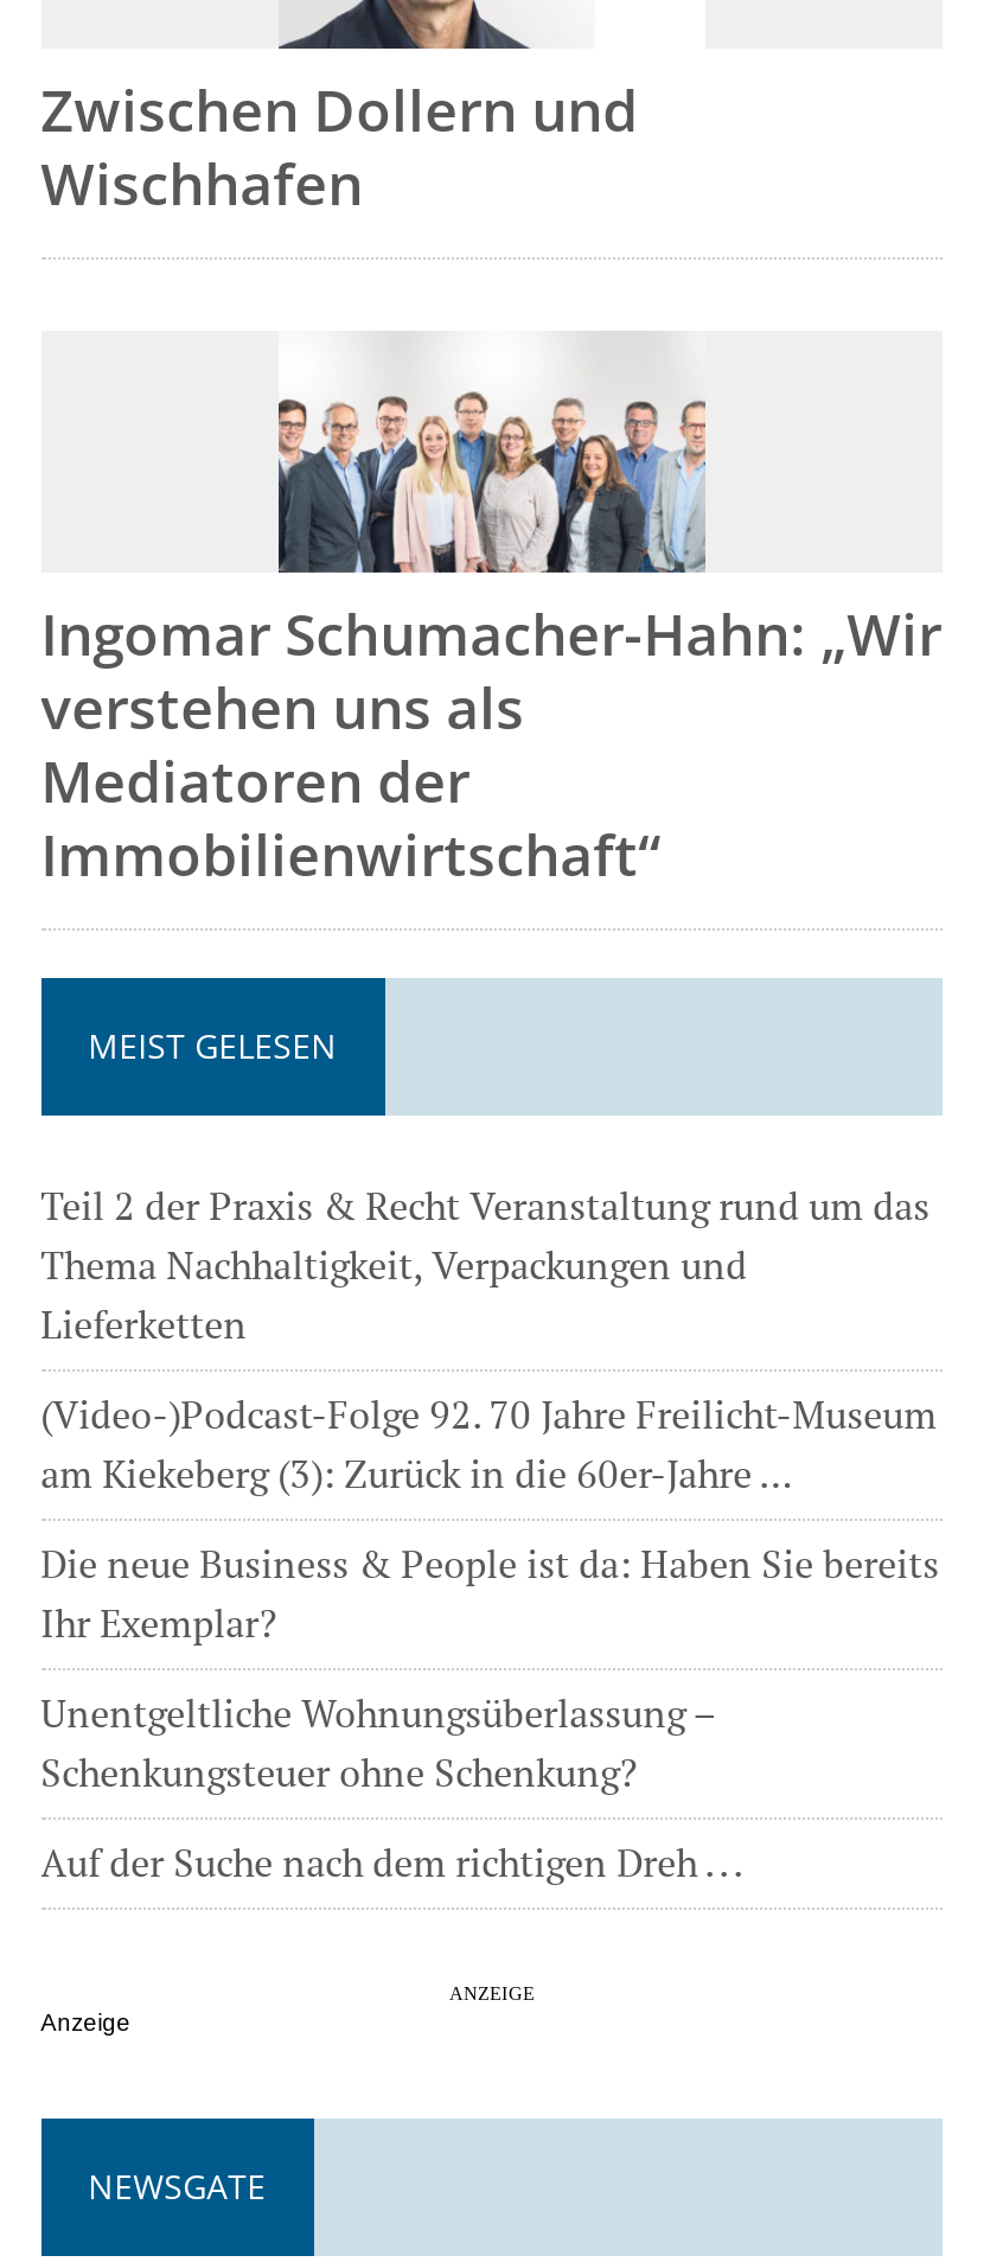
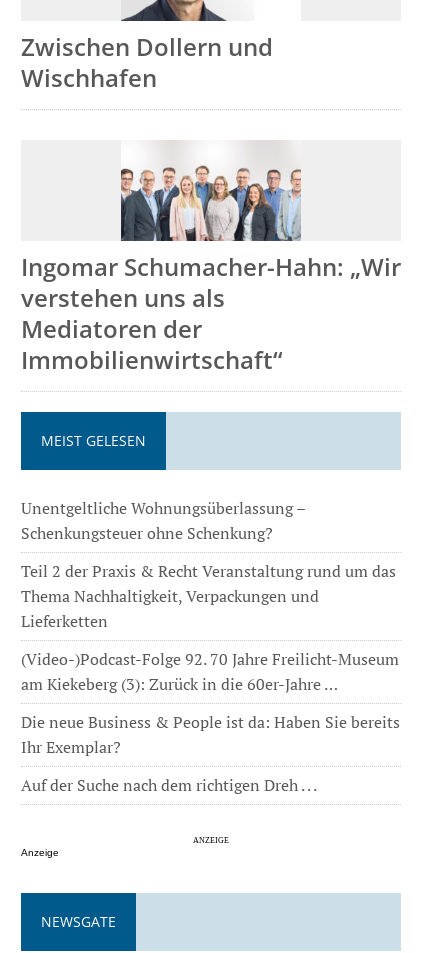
moved down: Teil 2 der Praxis & Recht Veranstaltung rund um das | Thema Nachhaltigkeit, Verpackungen und | Lieferketten | (Video-)Podcast-Folge 92. 70 Jahre Freilicht-Museum | am Kiekeberg (3): Zurück in die 60er-Jahre … | Die neue Business & People ist da: Haben Sie bereits | Ihr Exemplar?

moved up: Unentgeltliche Wohnungsüberlassung – | Schenkungsteuer ohne Schenkung?
